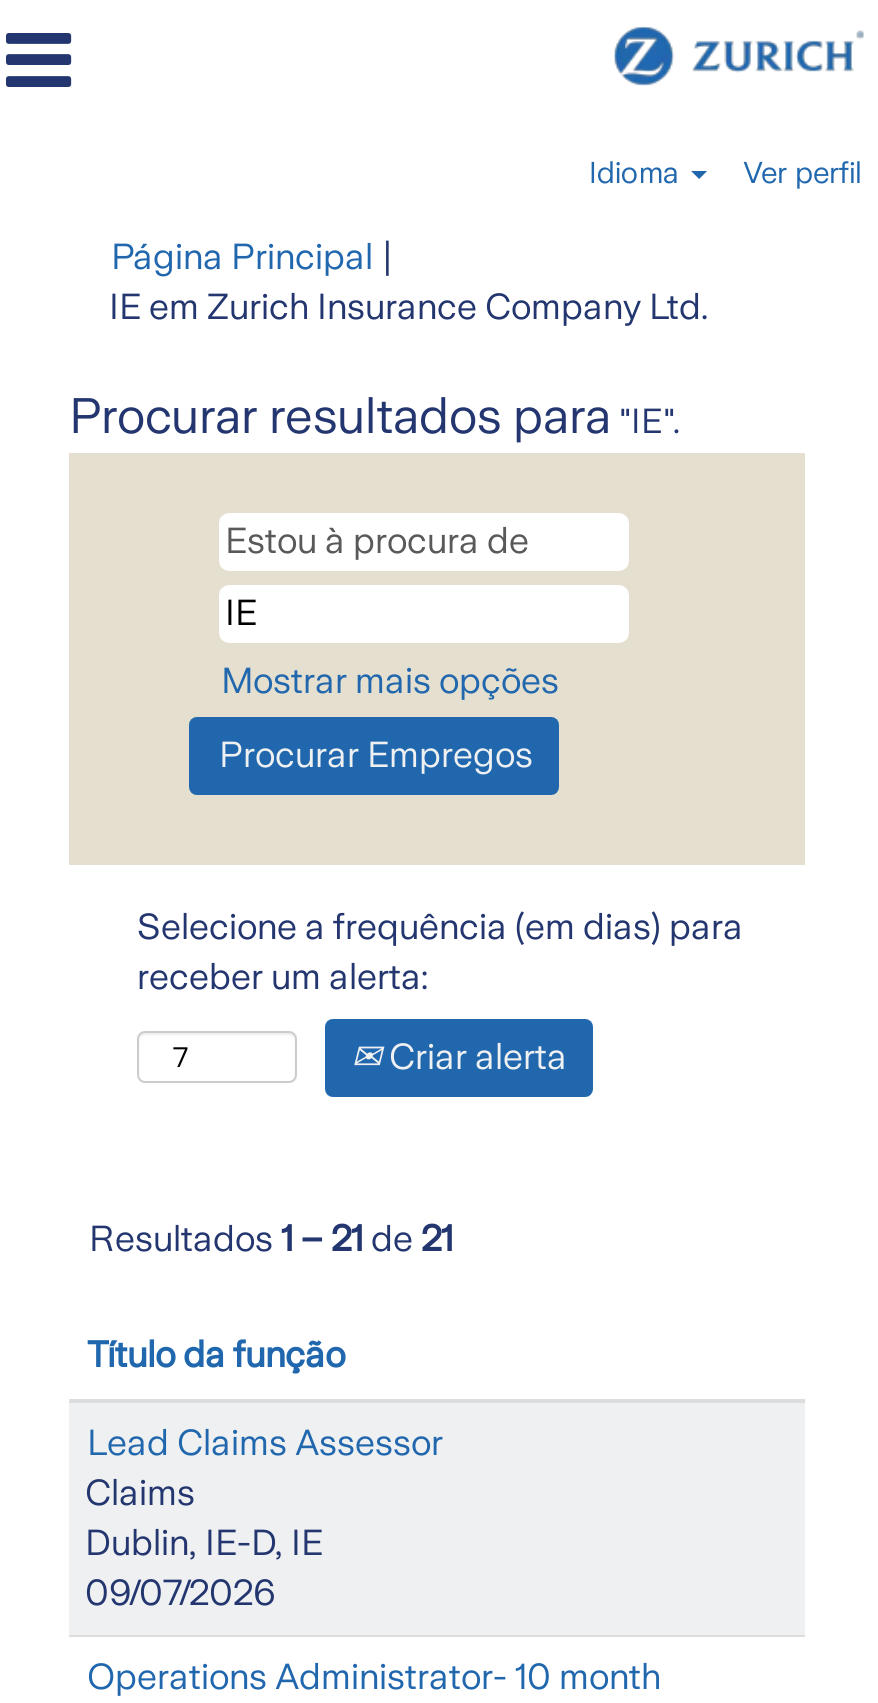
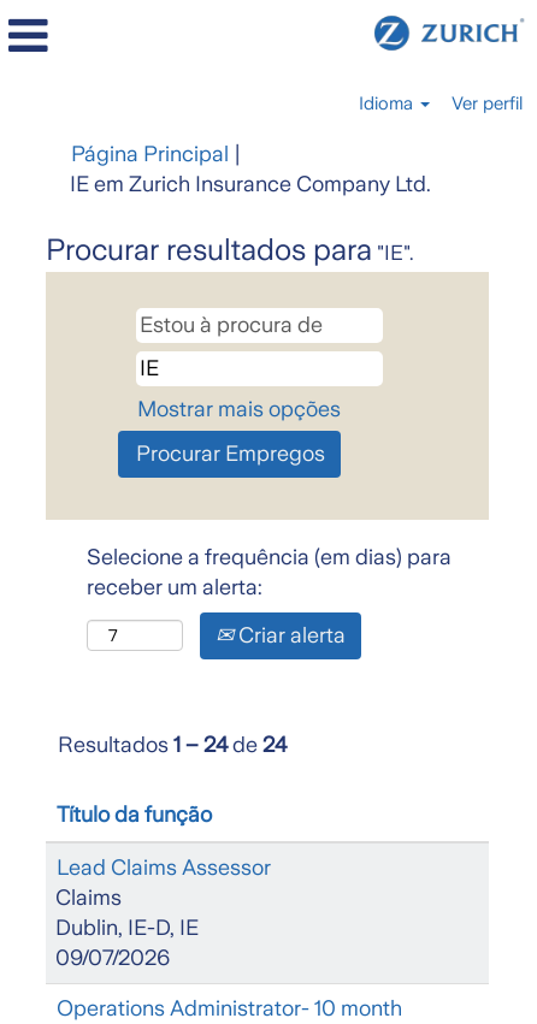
- Resultados 1 – 21 de 21
+ Resultados 1 – 24 de 24
